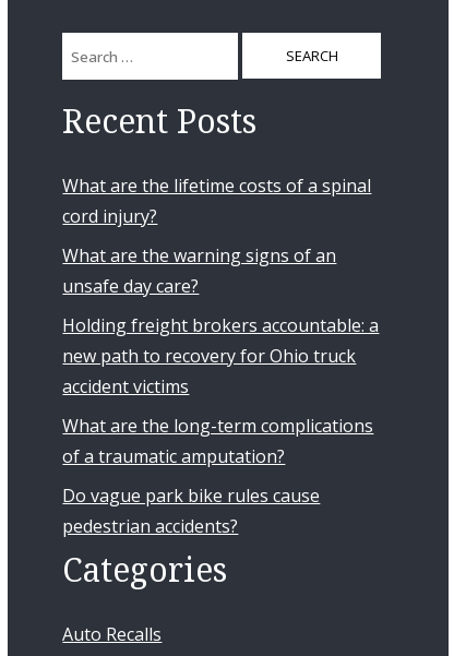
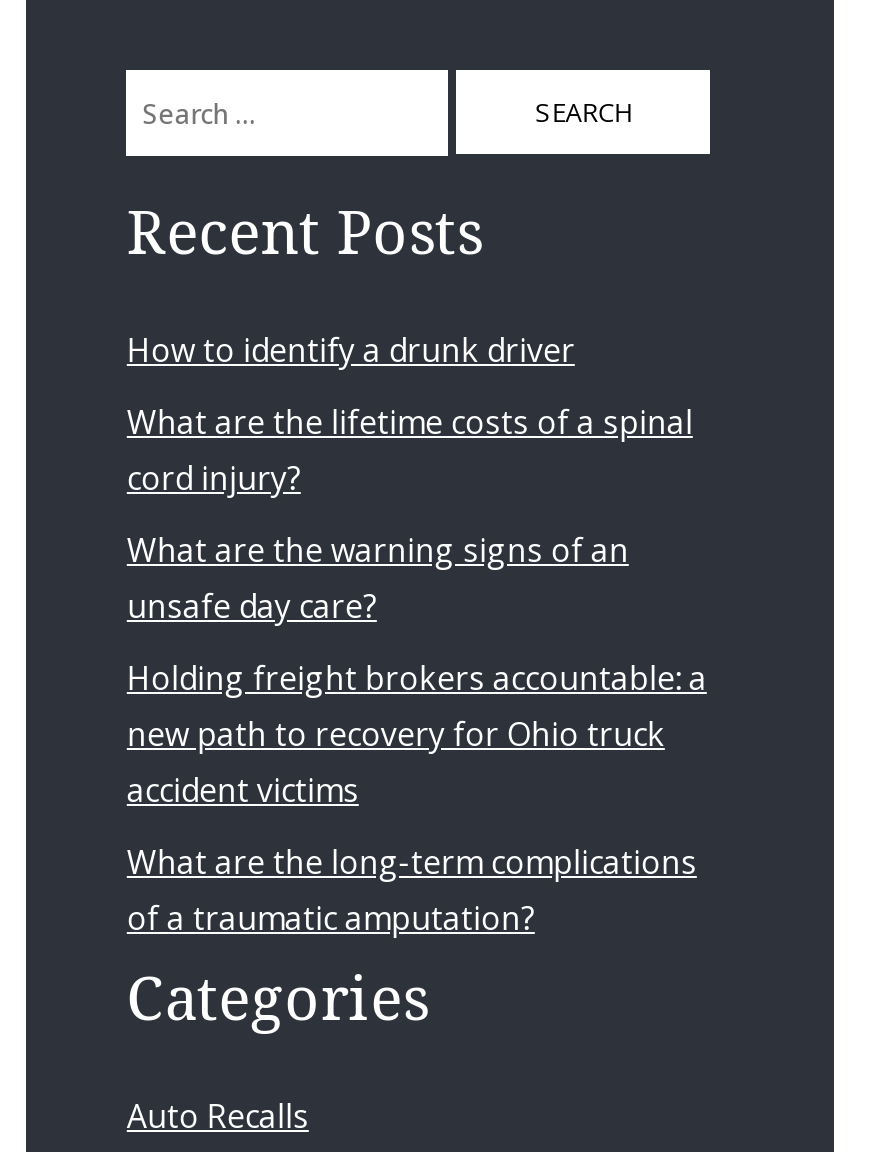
+ How to identify a drunk driver

moved down: What are the lifetime costs of a spinal | cord injury? | What are the warning signs of an | ... | What are the long-term complications | of a traumatic amputation?

- Do vague park bike rules cause
- pedestrian accidents?
